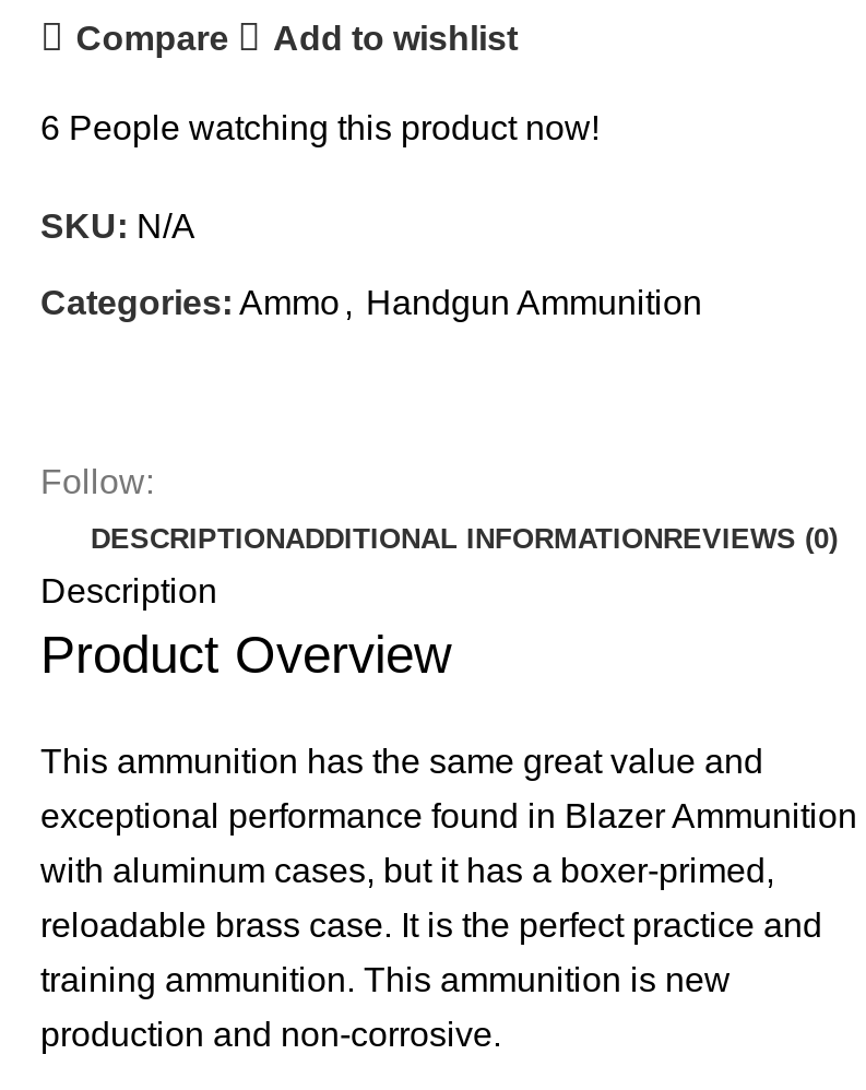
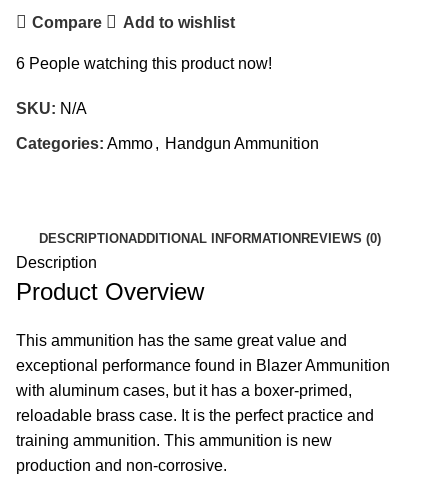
- Follow:
